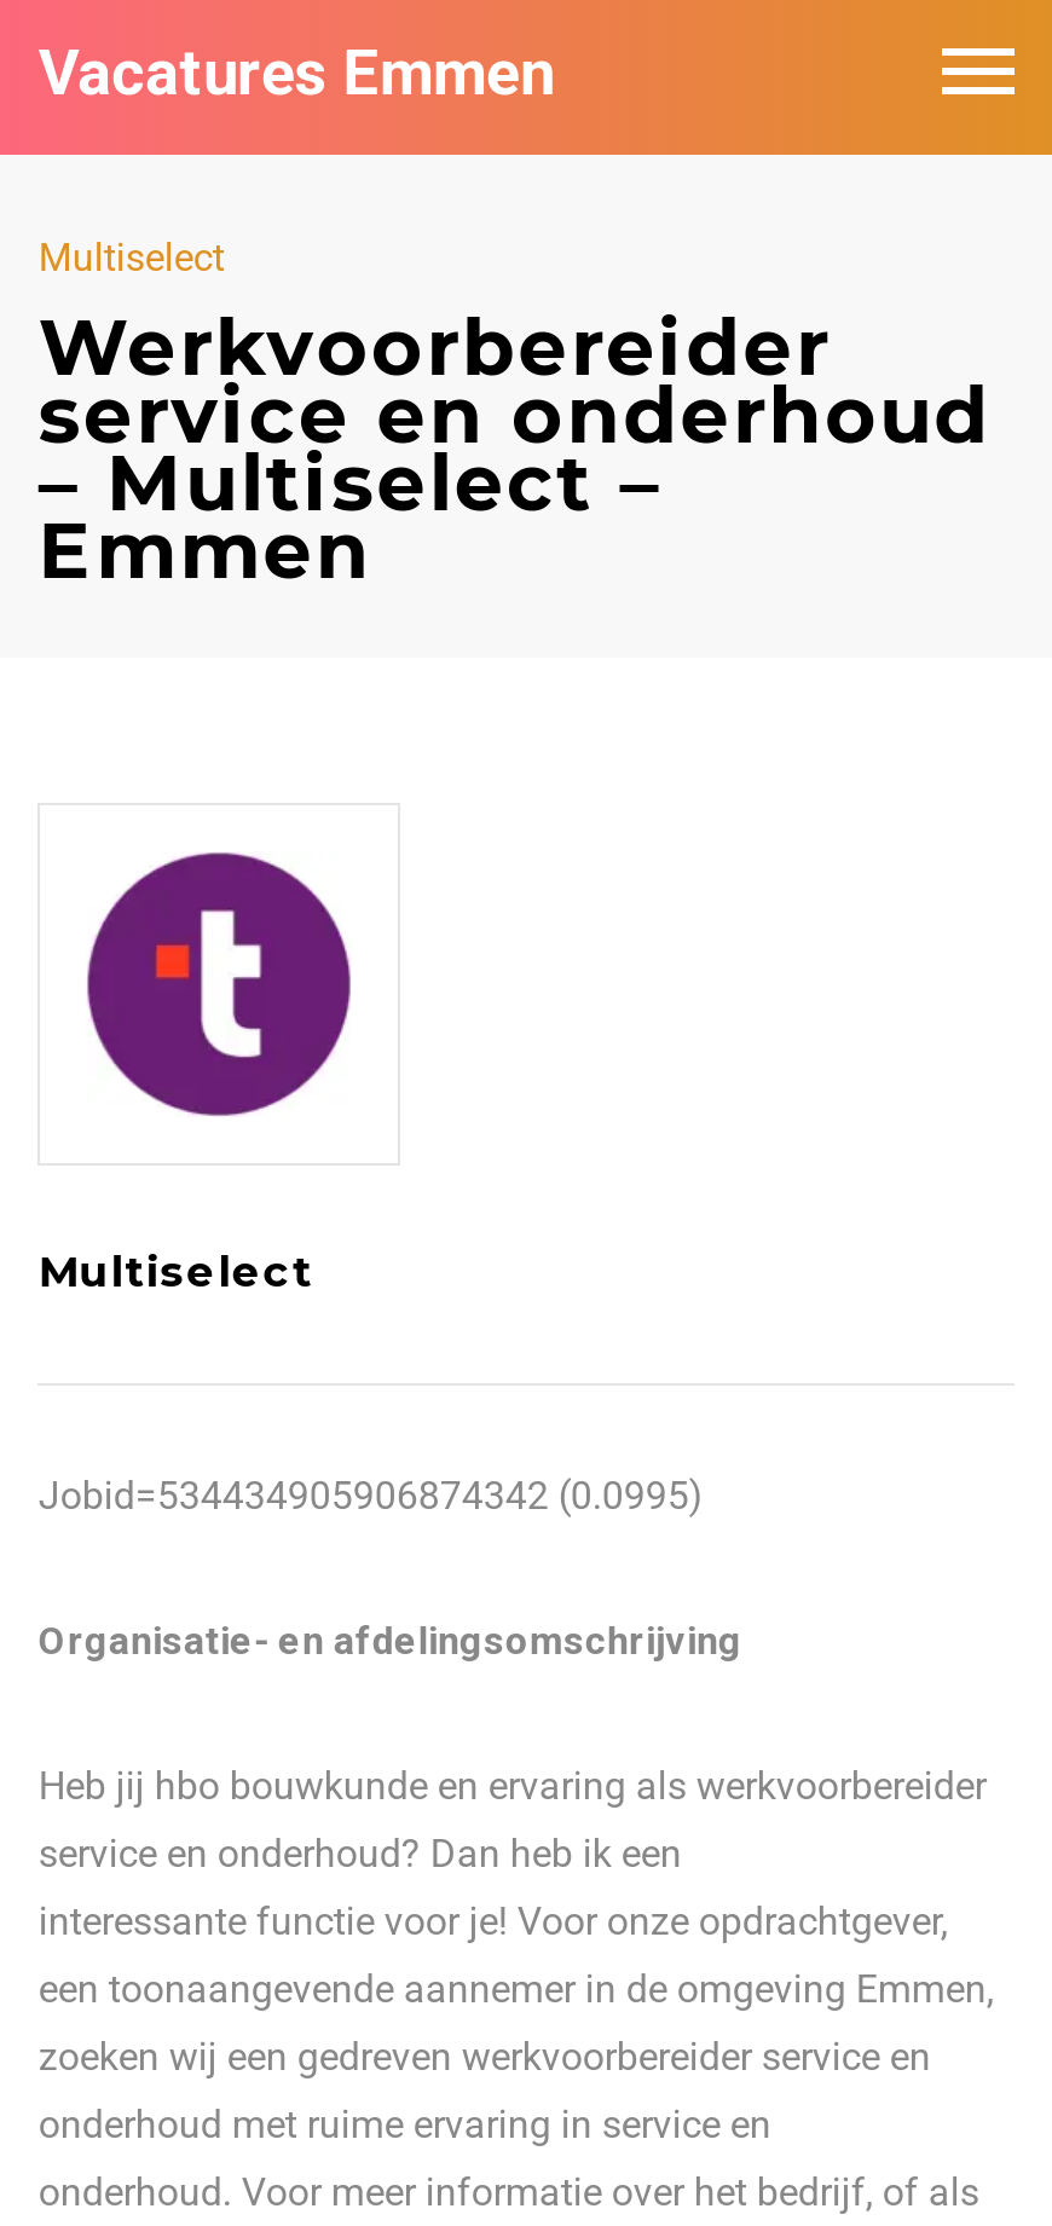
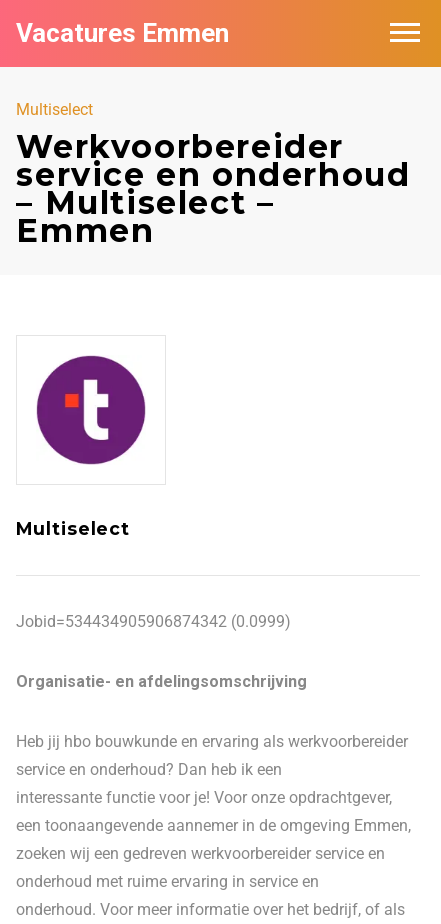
- Jobid=534434905906874342 (0.0995)
+ Jobid=534434905906874342 (0.0999)
